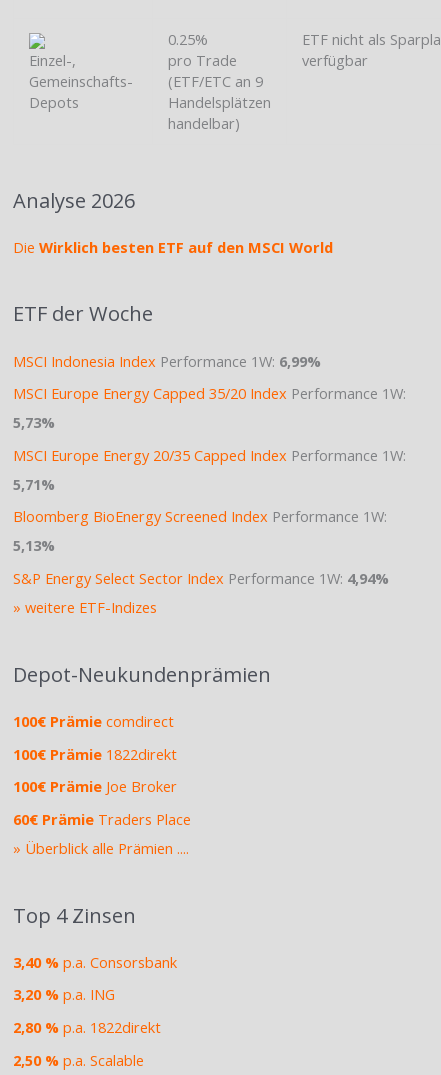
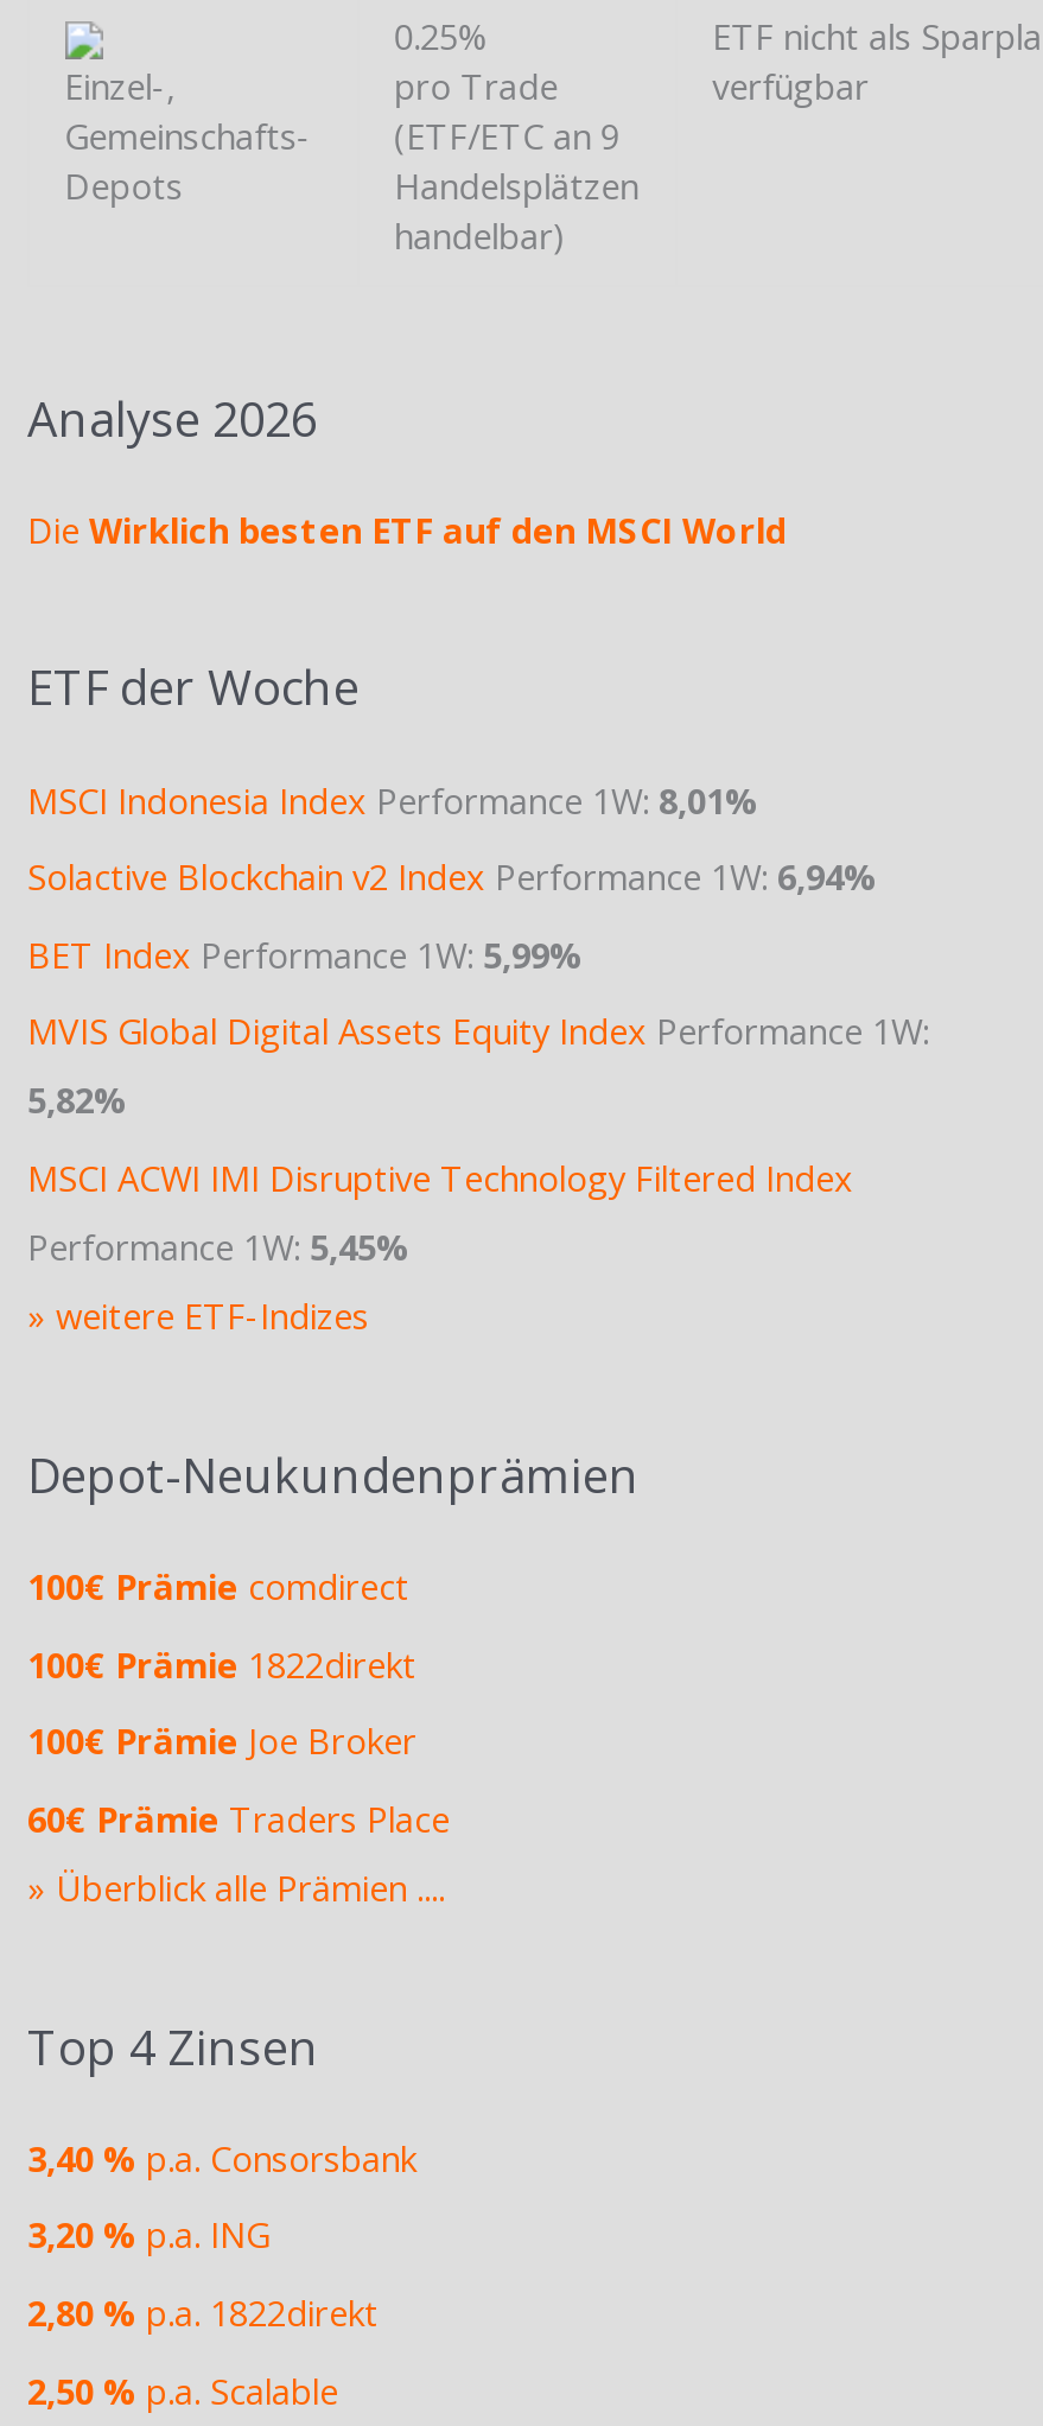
- MSCI Indonesia Index Performance 1W: 6,99%
+ MSCI Indonesia Index Performance 1W: 8,01%

- MSCI Europe Energy Capped 35/20 Index Performance 1W:
- 5,73%
+ Solactive Blockchain v2 Index Performance 1W: 6,94%

- MSCI Europe Energy 20/35 Capped Index Performance 1W:
- 5,71%
+ BET Index Performance 1W: 5,99%

- Bloomberg BioEnergy Screened Index Performance 1W:
- 5,13%
+ MVIS Global Digital Assets Equity Index Performance 1W:
+ 5,82%

- S&P Energy Select Sector Index Performance 1W: 4,94%
+ MSCI ACWI IMI Disruptive Technology Filtered Index
+ Performance 1W: 5,45%
